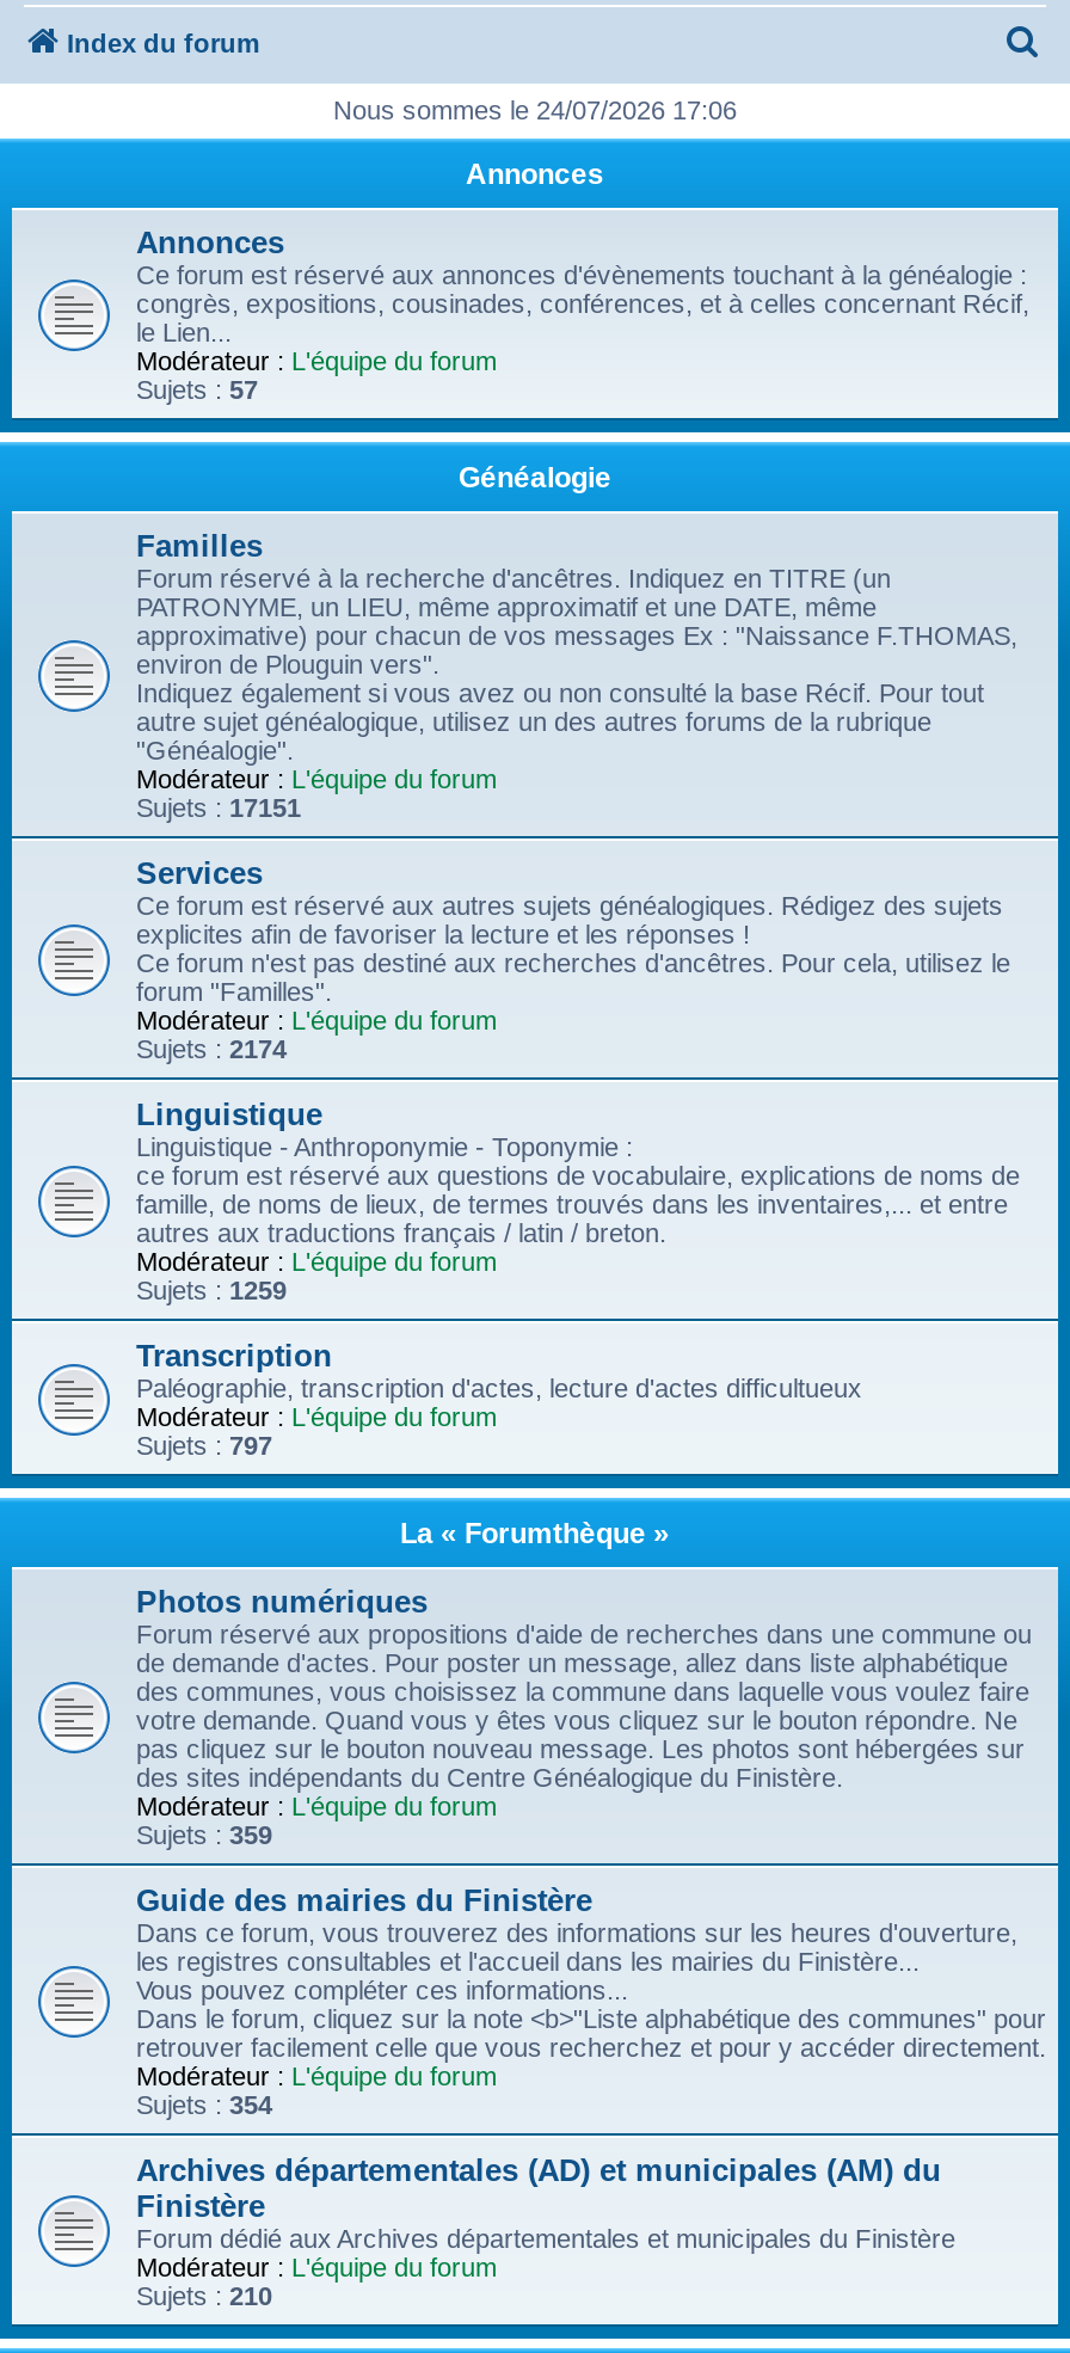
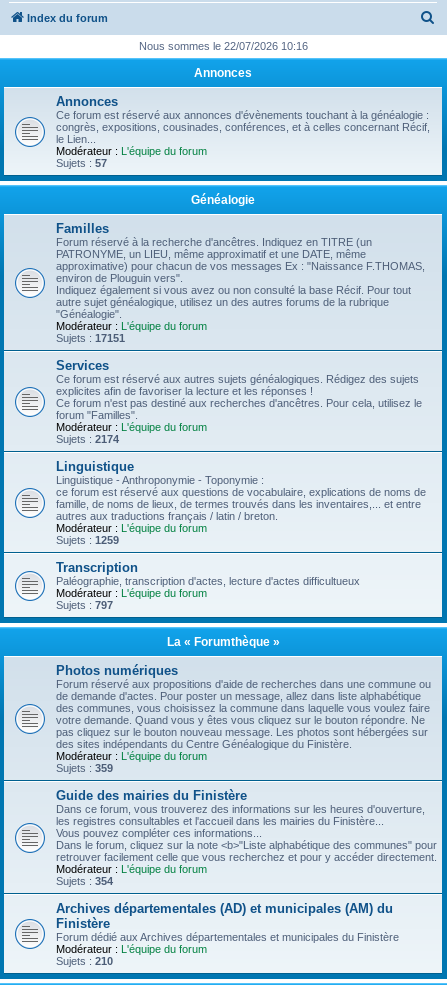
- Nous sommes le 24/07/2026 17:06
+ Nous sommes le 22/07/2026 10:16
